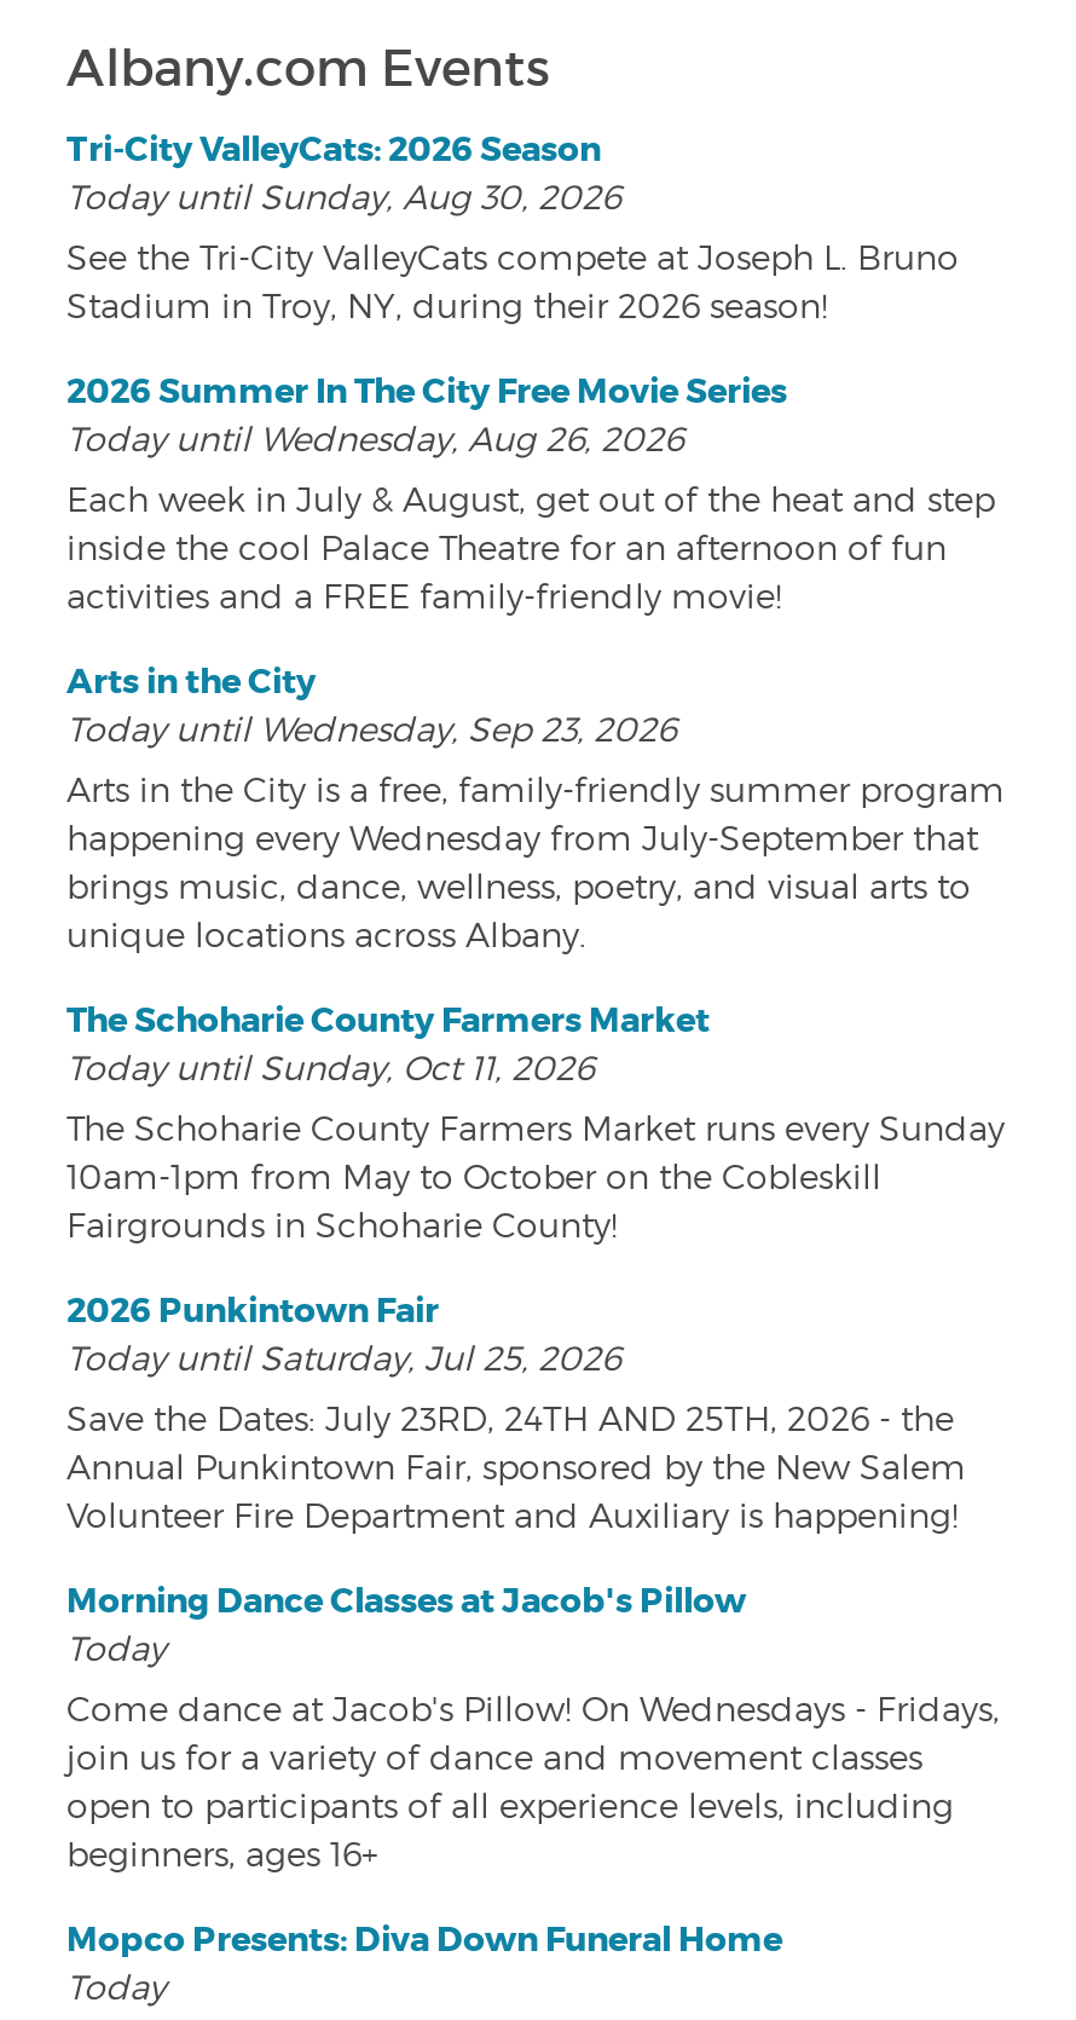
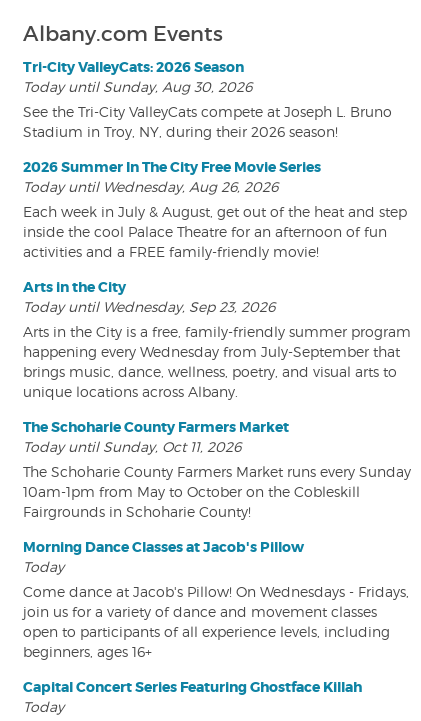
- 2026 Punkintown Fair
- Today until Saturday, Jul 25, 2026
- Save the Dates: July 23RD, 24TH AND 25TH, 2026 - the
- Annual Punkintown Fair, sponsored by the New Salem
- Volunteer Fire Department and Auxiliary is happening!

- Mopco Presents: Diva Down Funeral Home
+ Capital Concert Series Featuring Ghostface Killah
